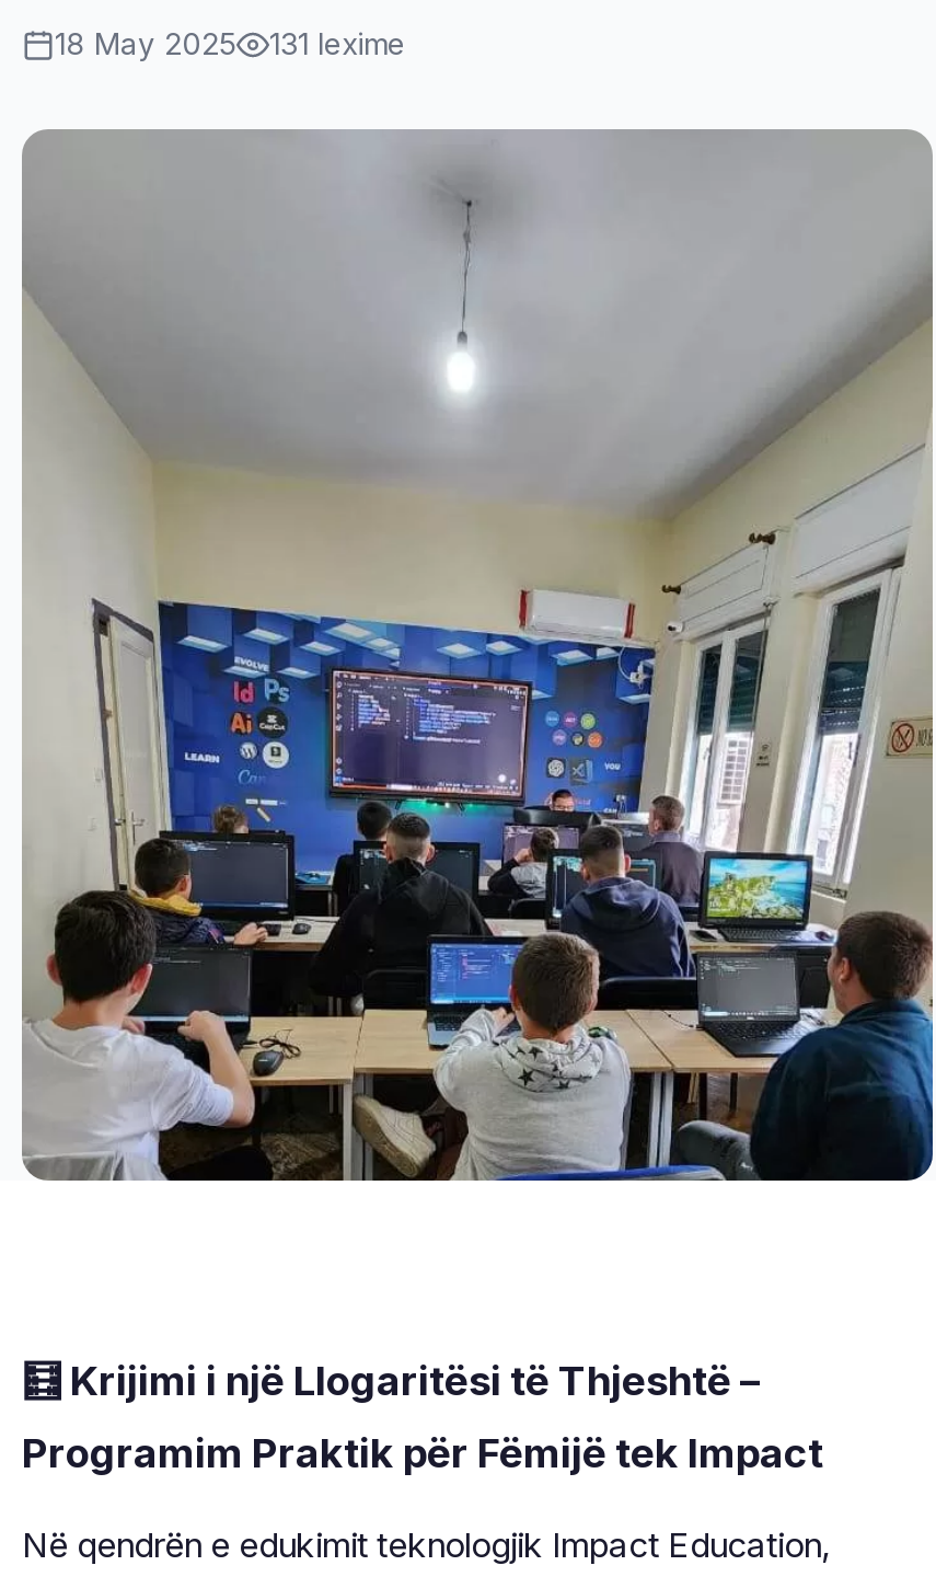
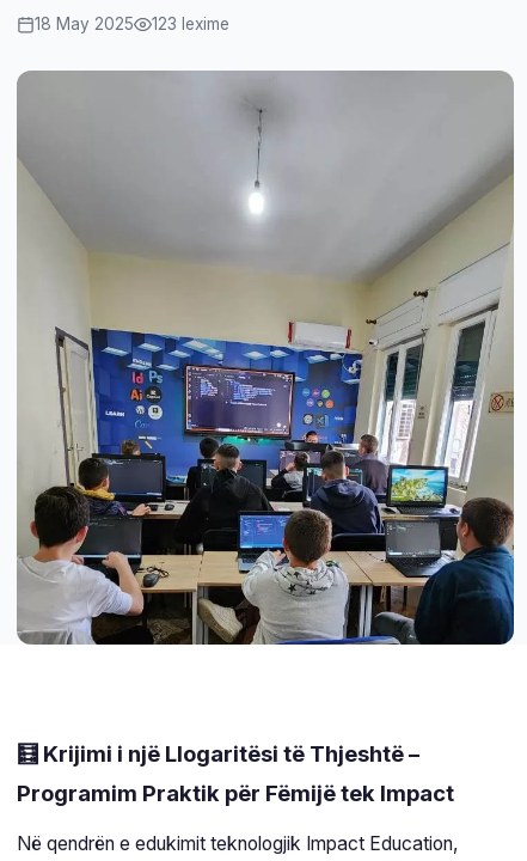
- 18 May 2025 131 lexime
+ 18 May 2025 123 lexime
